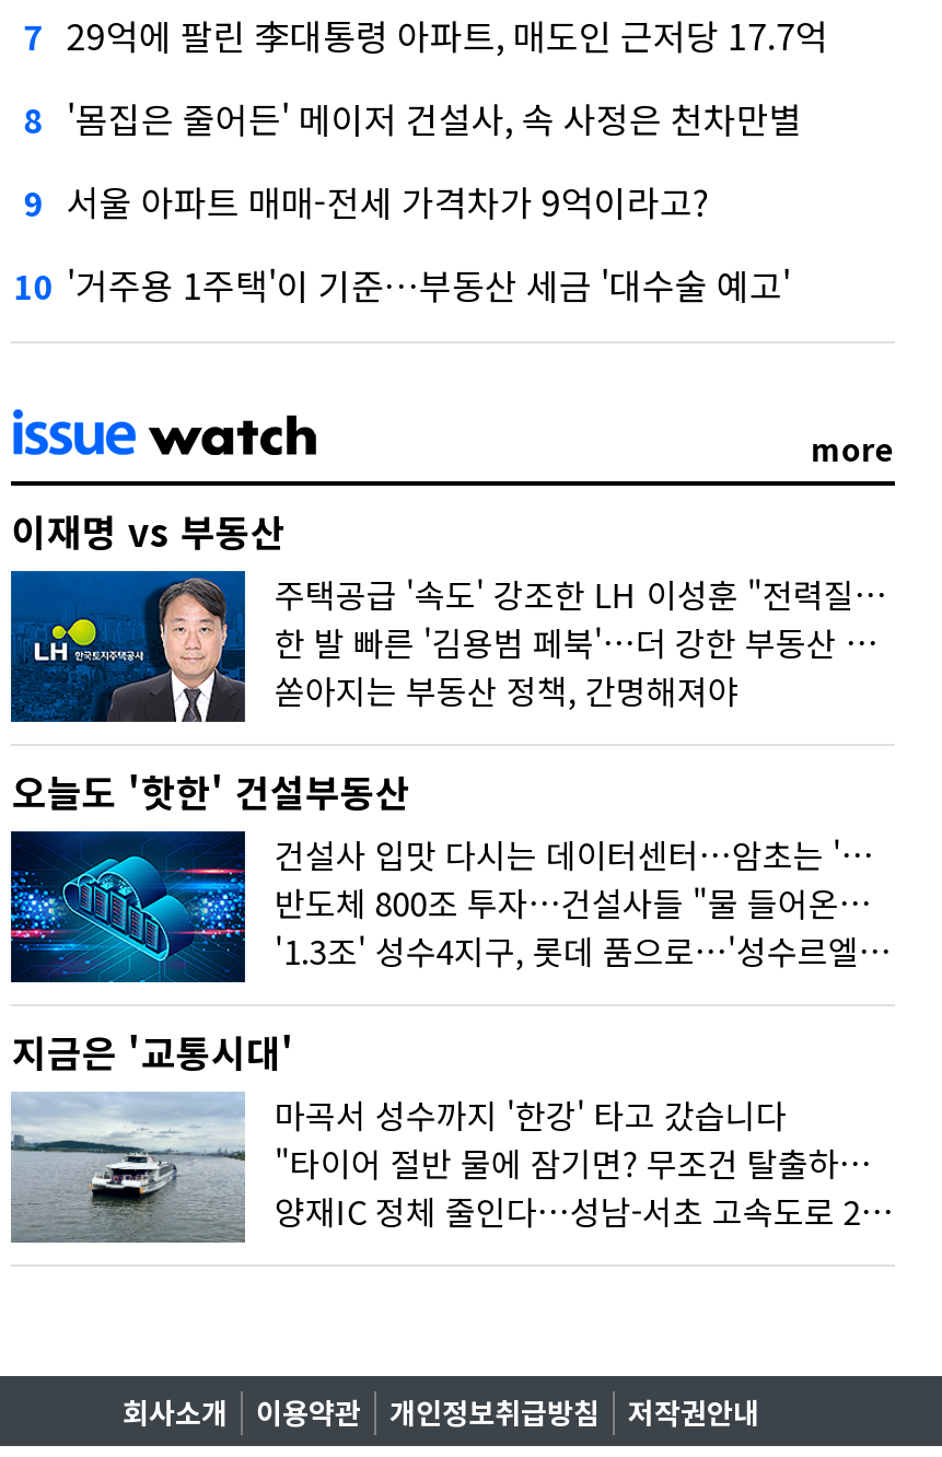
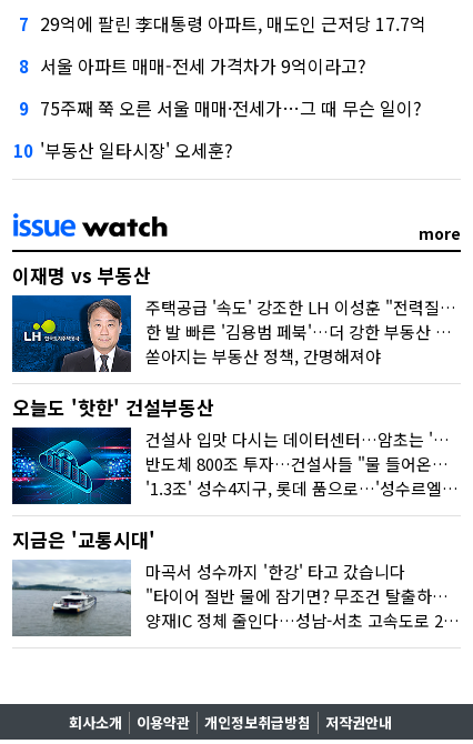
- 8 '몸집은 줄어든' 메이저 건설사, 속 사정은 천차만별
+ 8 서울 아파트 매매-전세 가격차가 9억이라고?

- 9 서울 아파트 매매-전세 가격차가 9억이라고?
+ 9 75주째 쭉 오른 서울 매매·전세가…그 때 무슨 일이?

- 10 '거주용 1주택'이 기준…부동산 세금 '대수술 예고'
+ 10 '부동산 일타시장' 오세훈?
